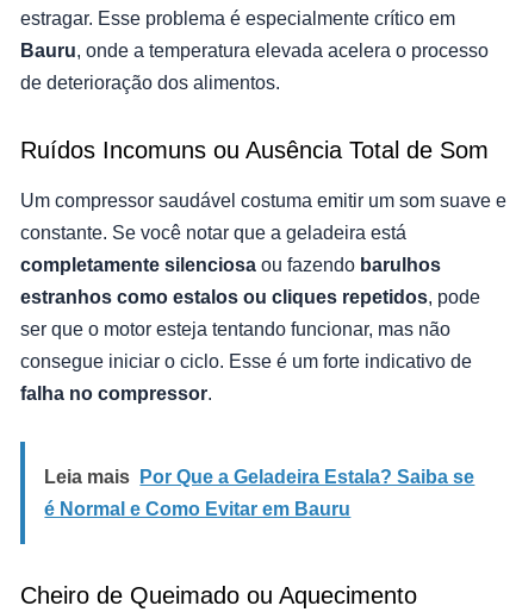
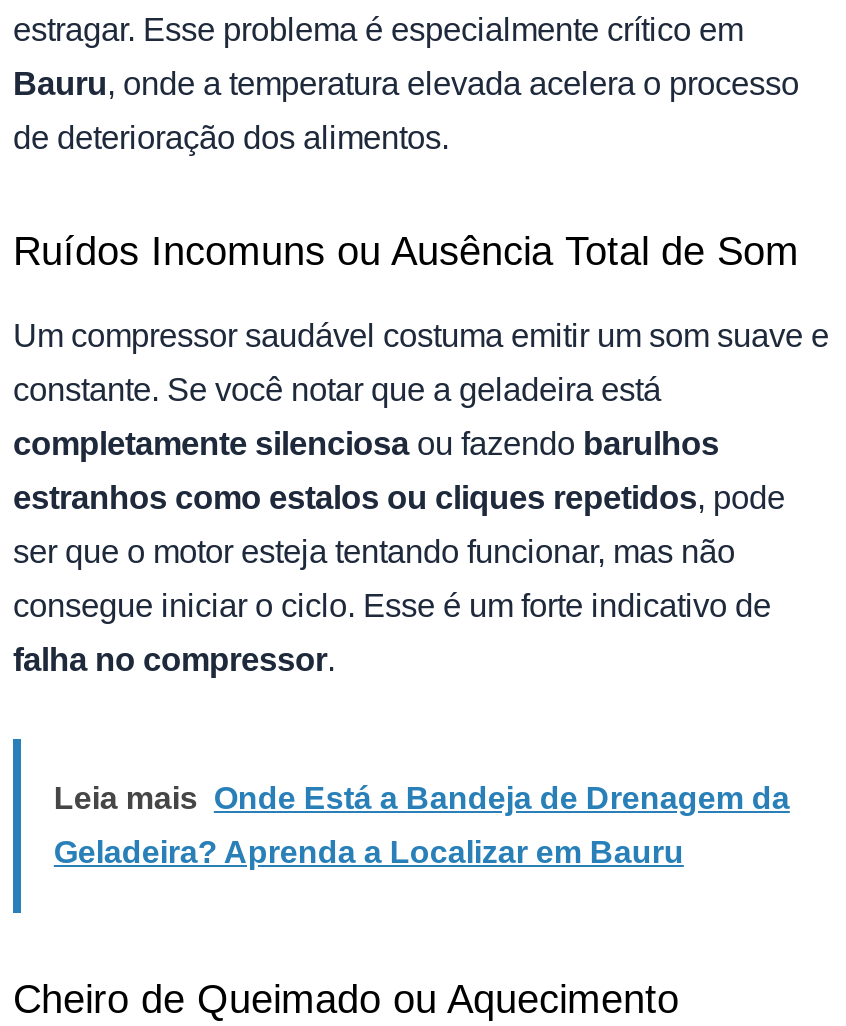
- Leia mais Por Que a Geladeira Estala? Saiba se
+ Leia mais Onde Está a Bandeja de Drenagem da

- é Normal e Como Evitar em Bauru
+ Geladeira? Aprenda a Localizar em Bauru
